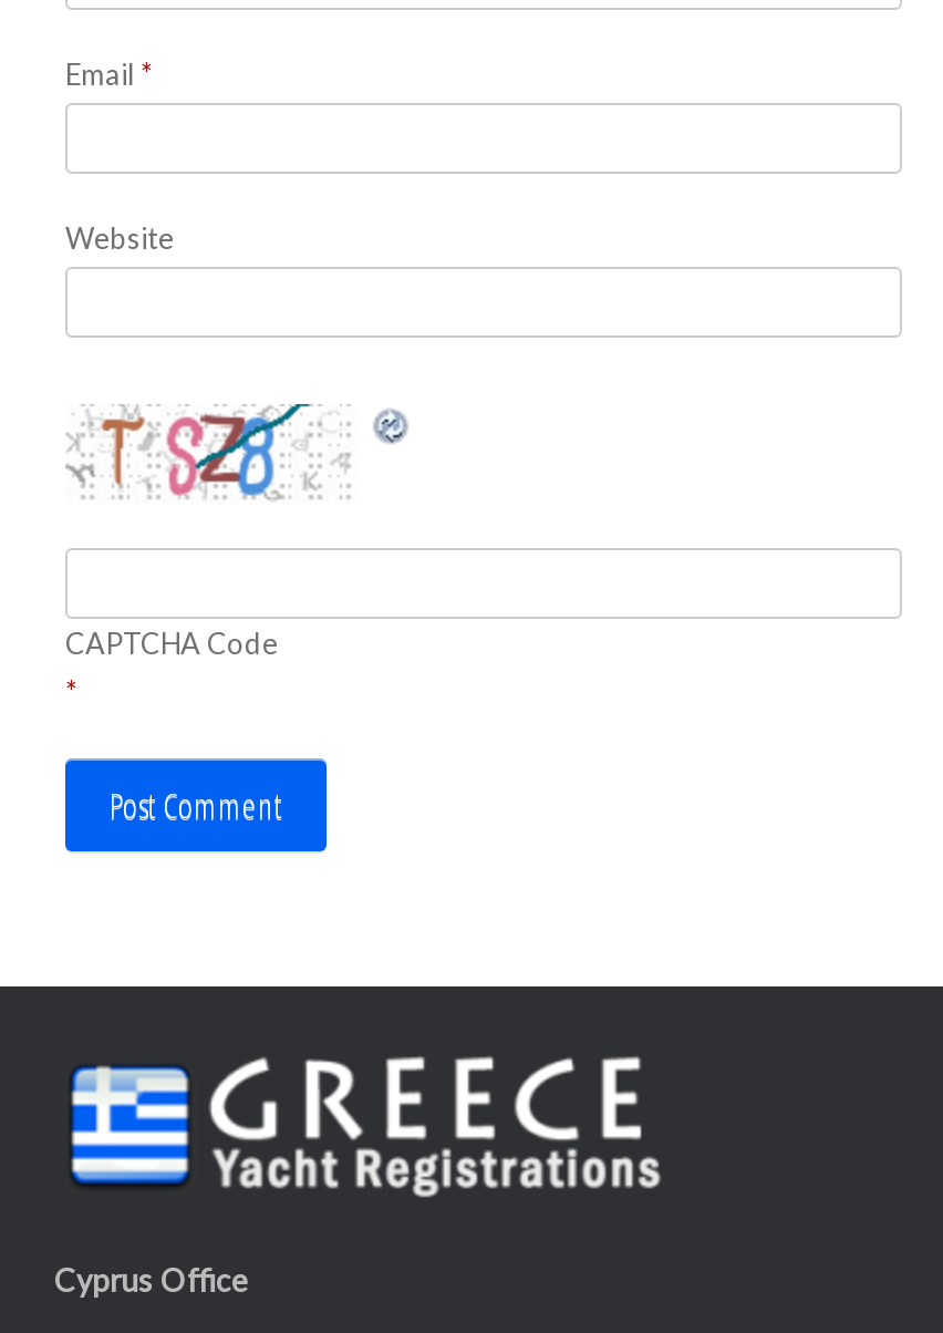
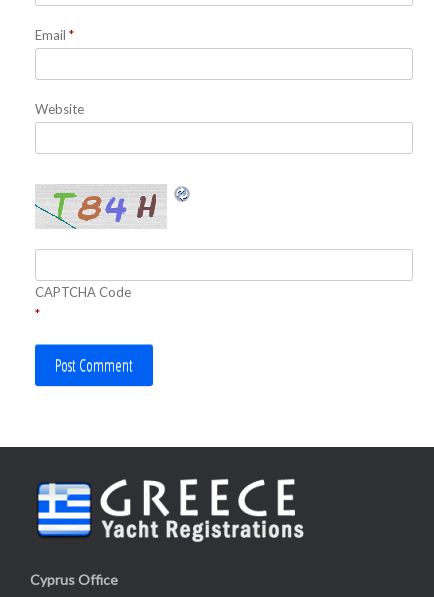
- [image]
+ [image]
